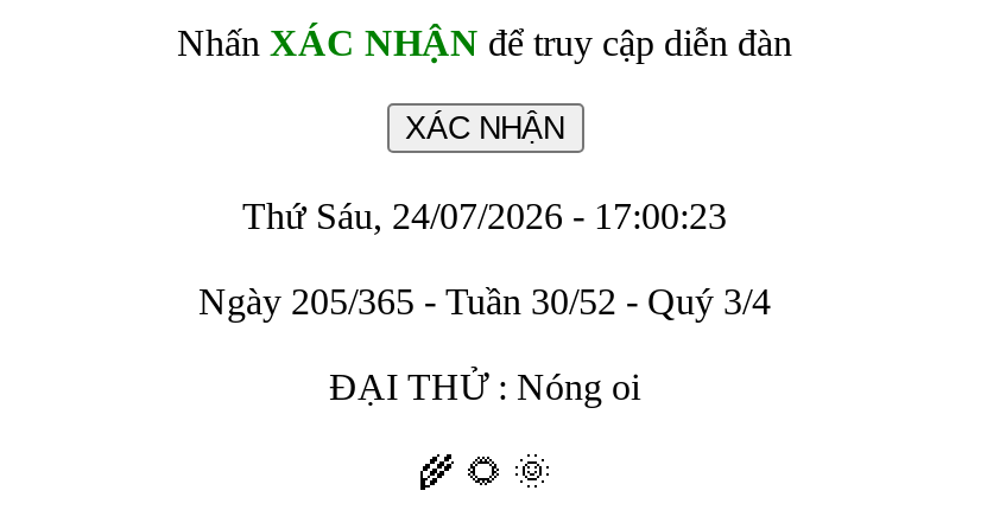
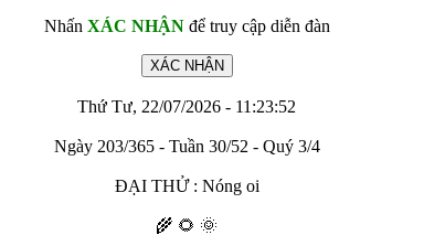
- Thứ Sáu, 24/07/2026 - 17:00:23
+ Thứ Tư, 22/07/2026 - 11:23:52

- Ngày 205/365 - Tuần 30/52 - Quý 3/4
+ Ngày 203/365 - Tuần 30/52 - Quý 3/4
